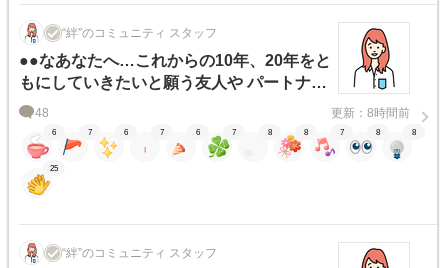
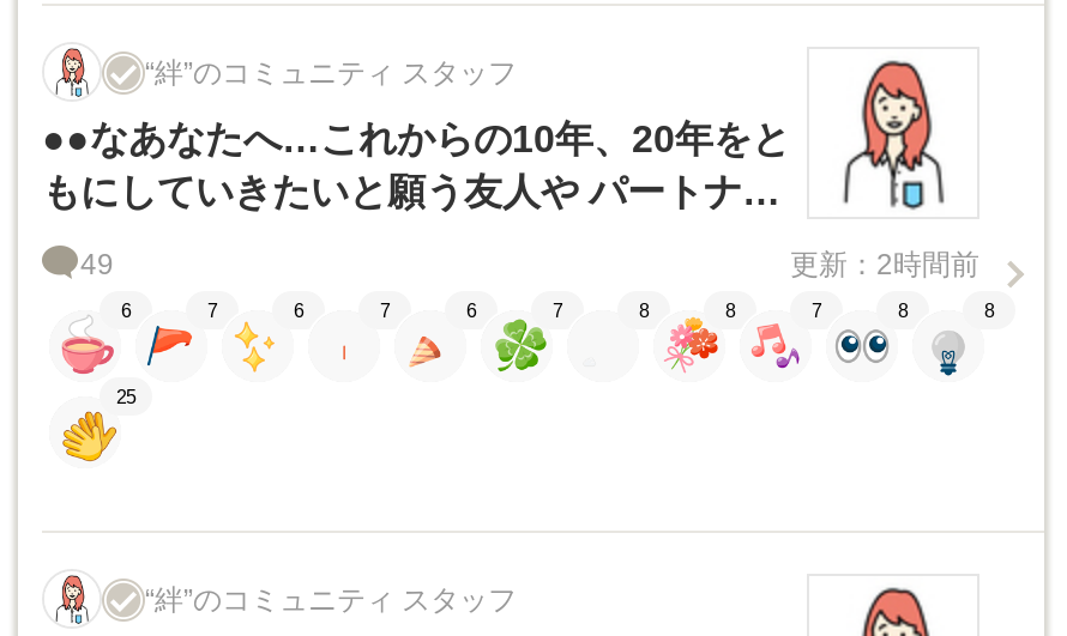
- 48
+ 49

- 更新：8時間前
+ 更新：2時間前
